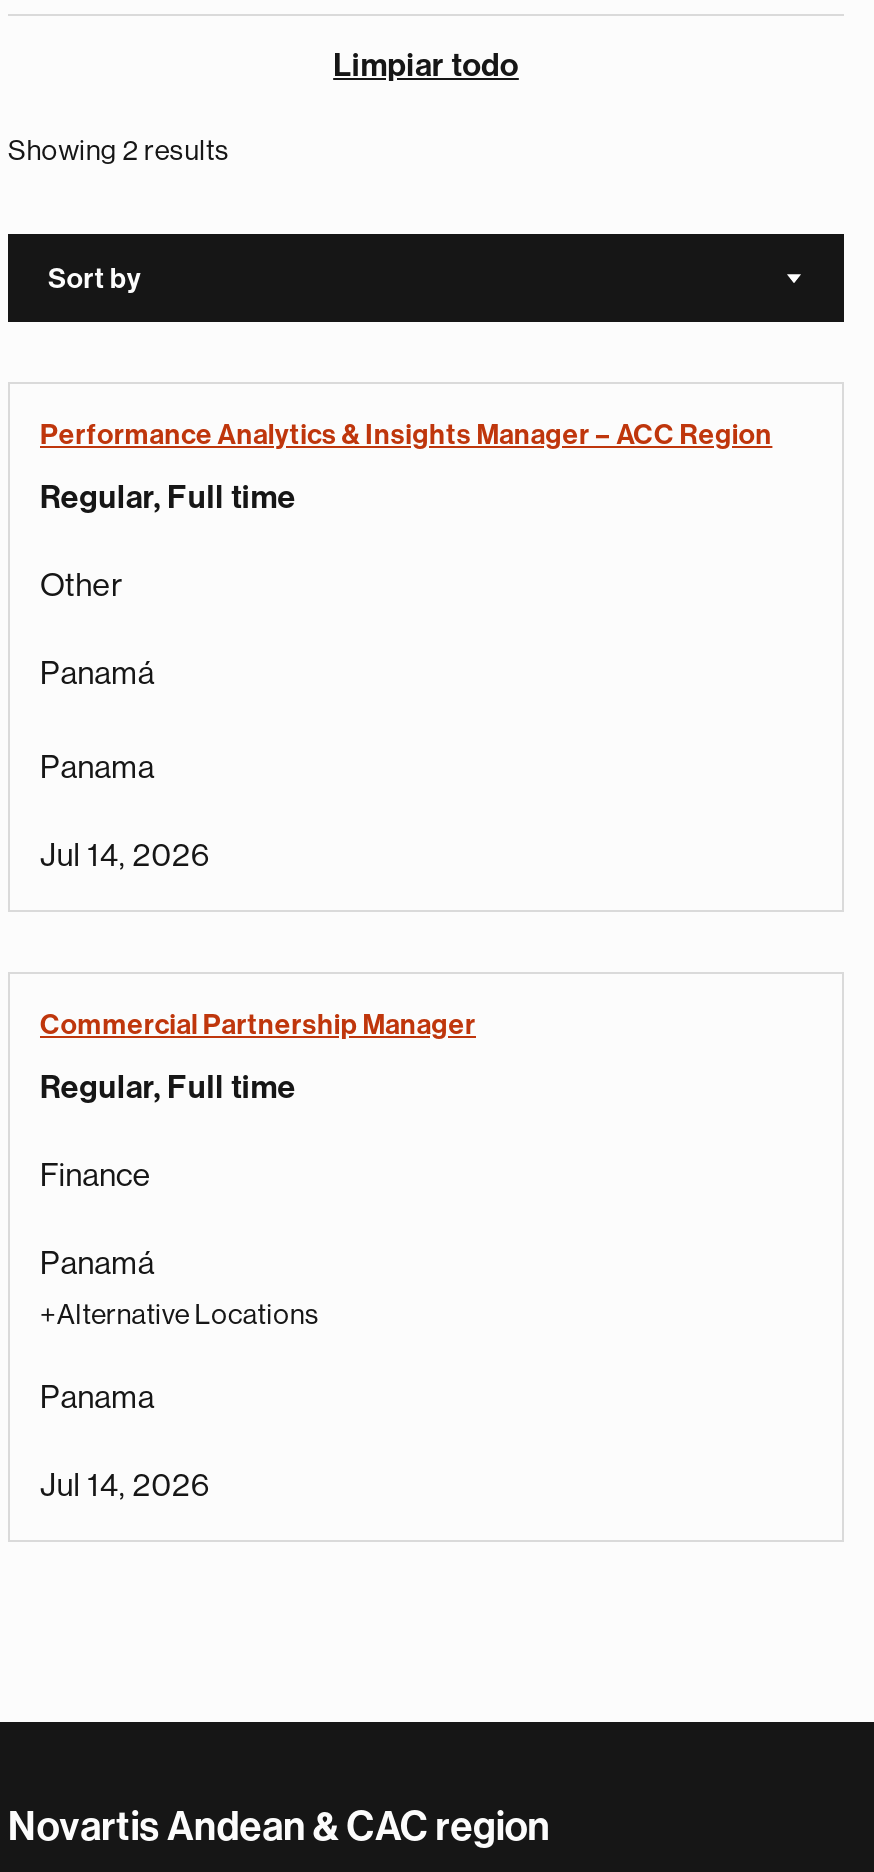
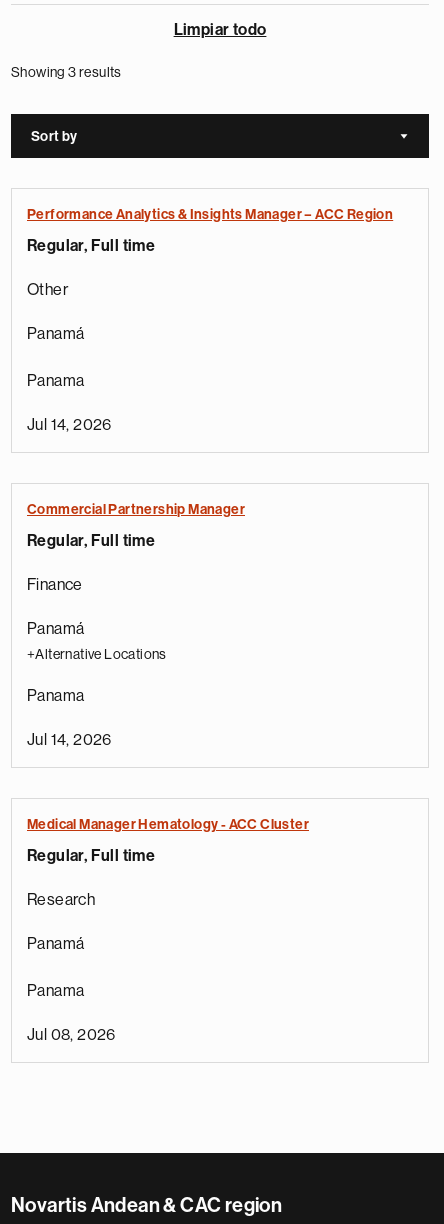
- Showing 2 results
+ Showing 3 results

+ Medical Manager Hematology - ACC Cluster
+ Regular, Full time
+ Research
+ Panamá
+ Panama
+ Jul 08, 2026
